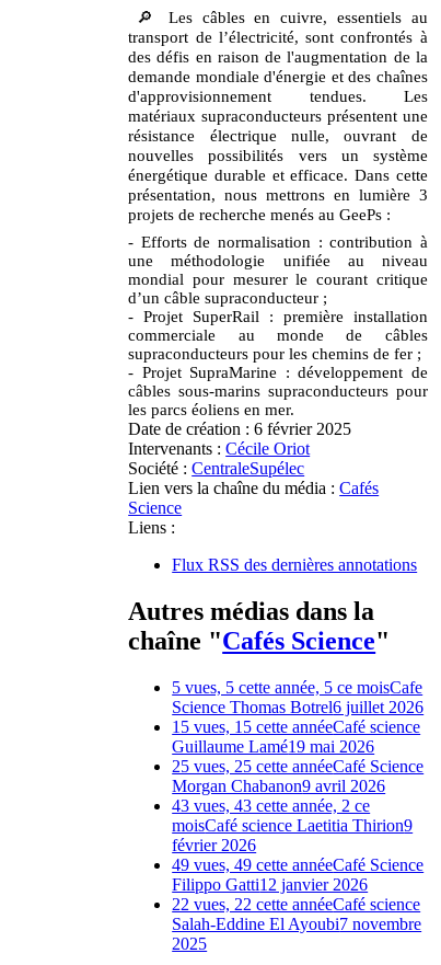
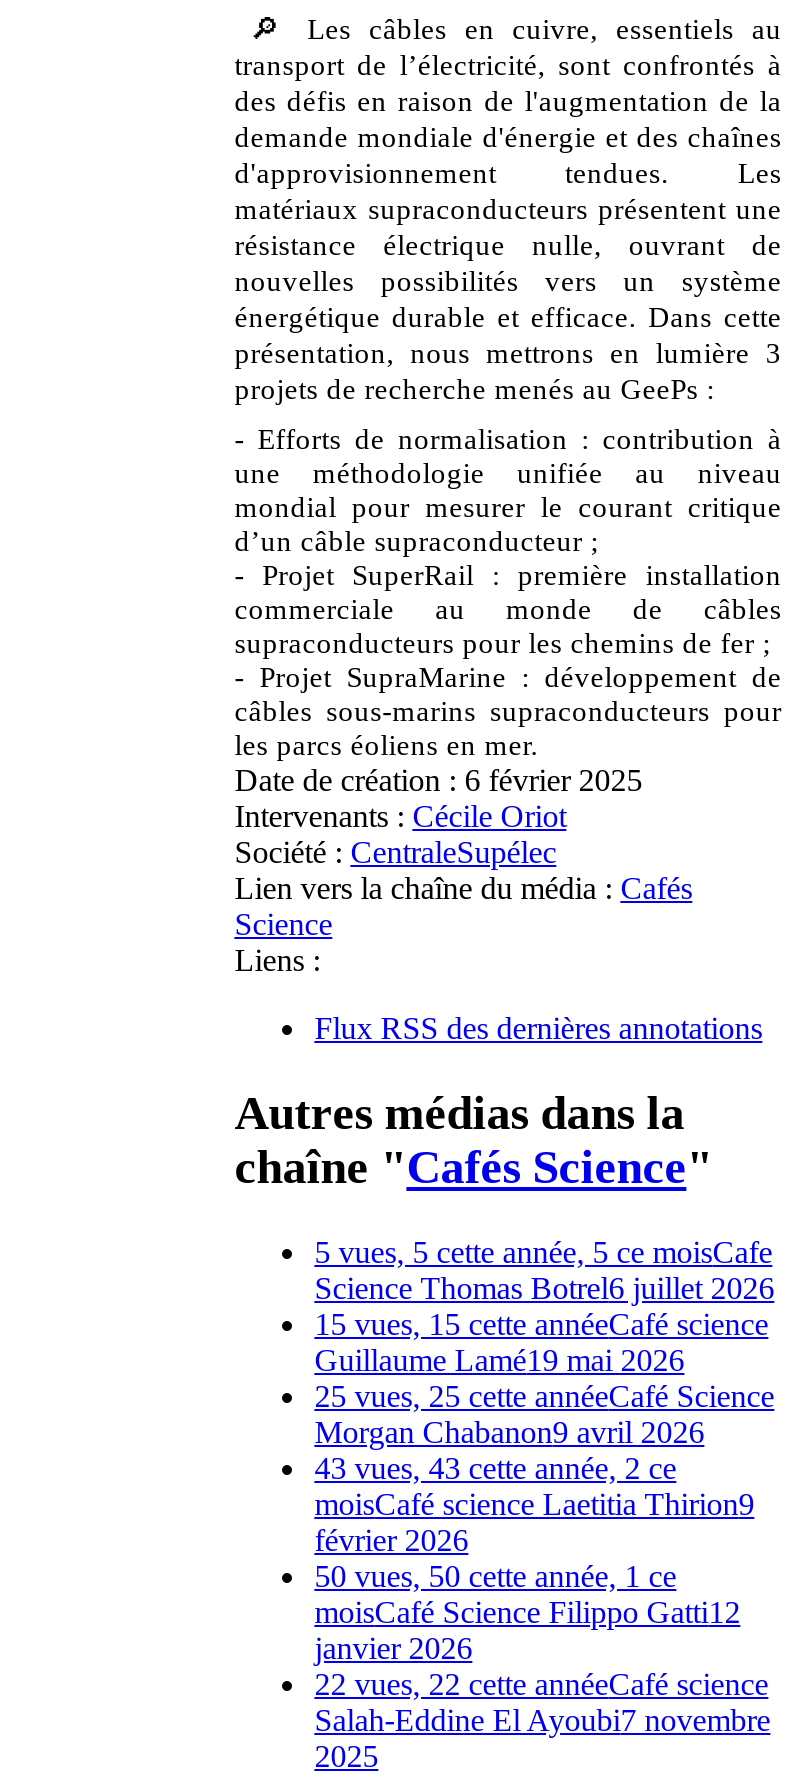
- 49 vues, 49 cette annéeCafé Science
- Filippo Gatti 12 janvier 2026
+ 50 vues, 50 cette année, 1 ce
+ moisCafé Science Filippo Gatti12
+ janvier 2026
